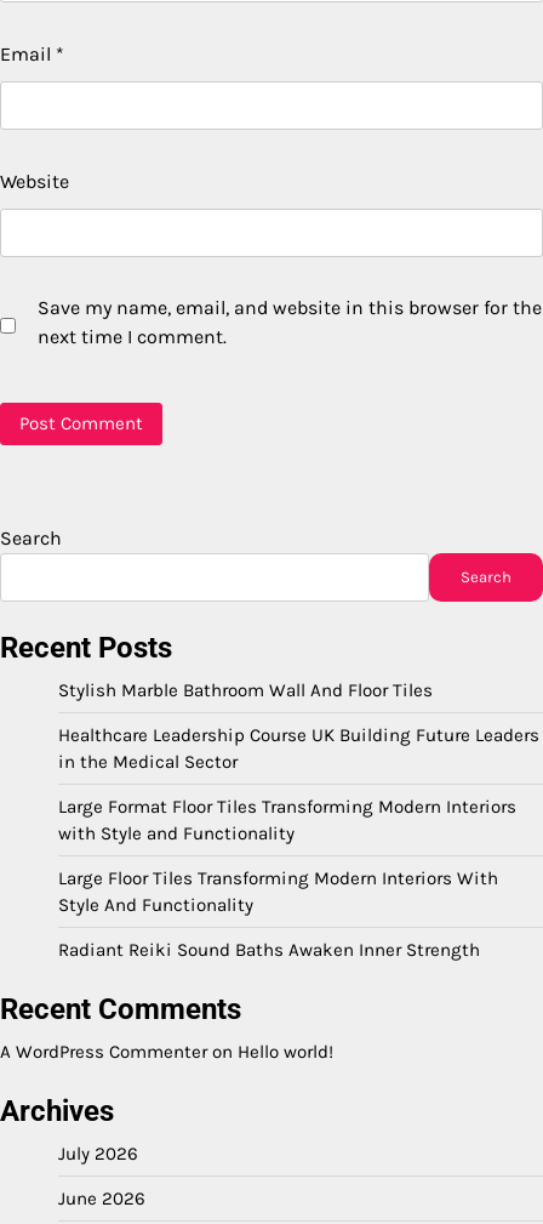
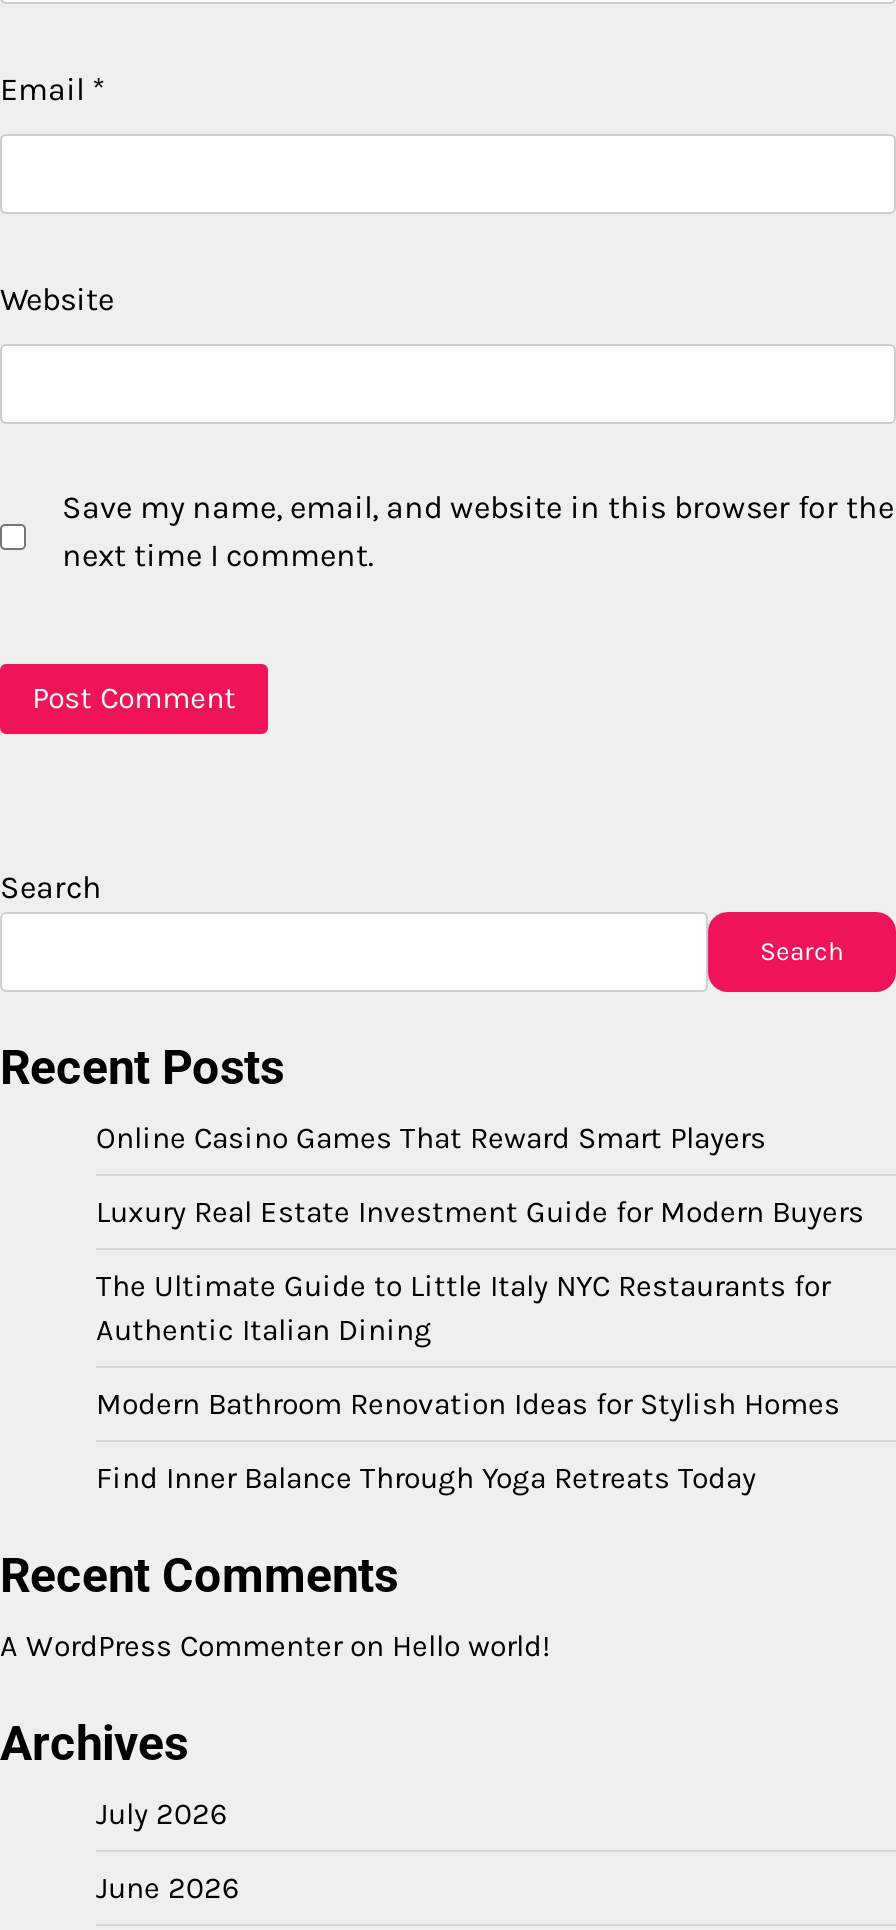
- Stylish Marble Bathroom Wall And Floor Tiles
+ Online Casino Games That Reward Smart Players

- Healthcare Leadership Course UK Building Future Leaders
- in the Medical Sector
+ Luxury Real Estate Investment Guide for Modern Buyers

- Large Format Floor Tiles Transforming Modern Interiors
- with Style and Functionality
+ The Ultimate Guide to Little Italy NYC Restaurants for
+ Authentic Italian Dining

- Large Floor Tiles Transforming Modern Interiors With
- Style And Functionality
+ Modern Bathroom Renovation Ideas for Stylish Homes

- Radiant Reiki Sound Baths Awaken Inner Strength
+ Find Inner Balance Through Yoga Retreats Today
